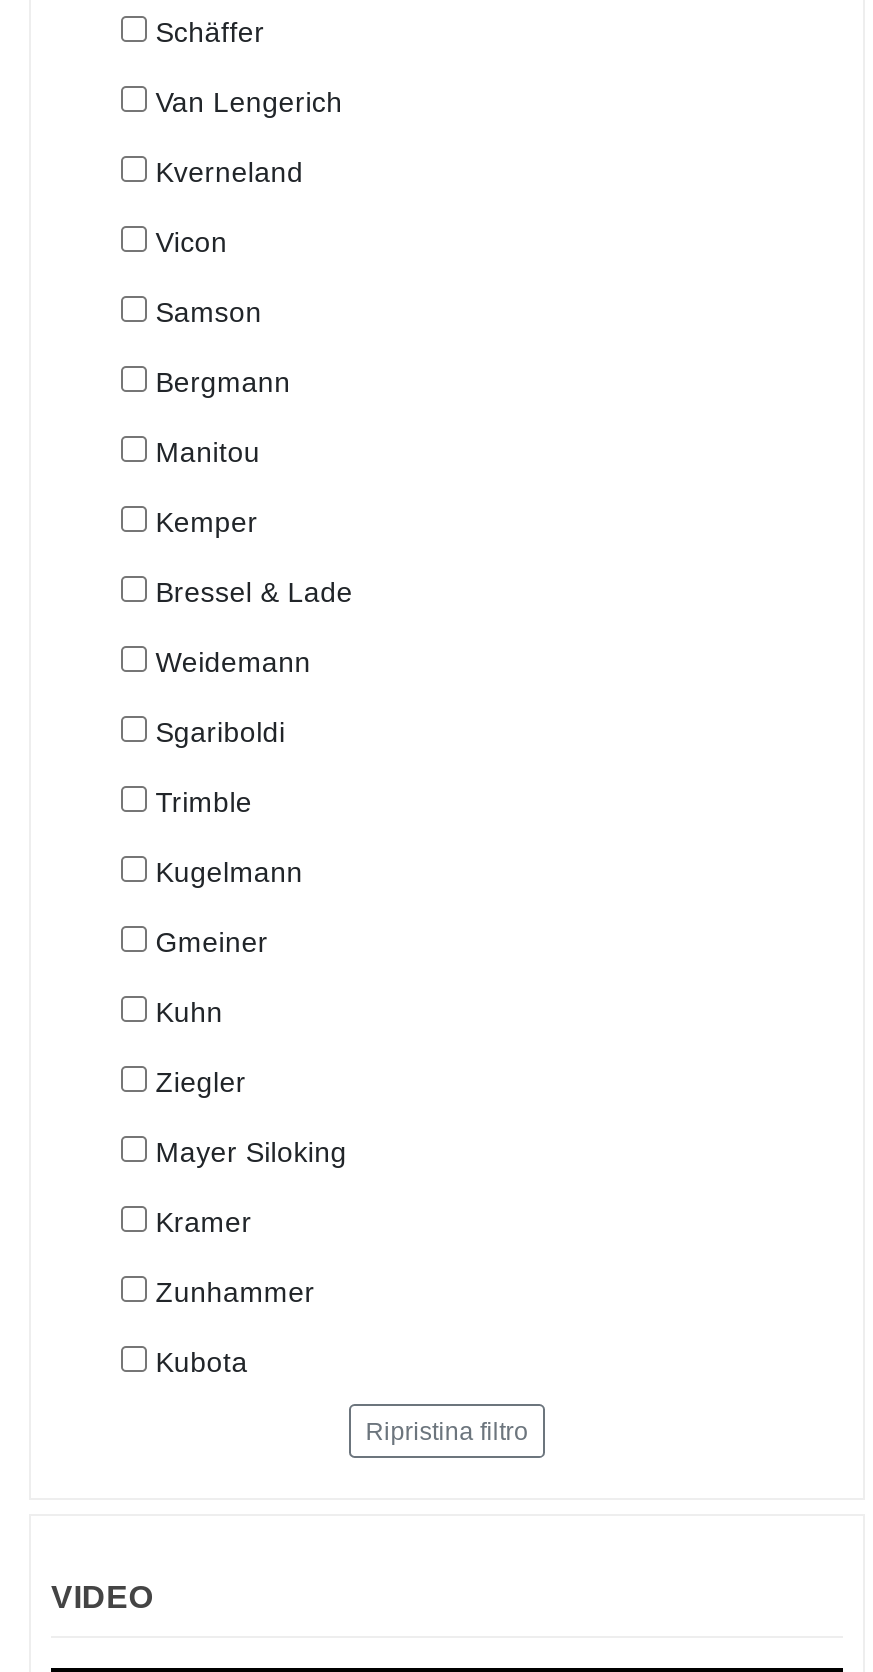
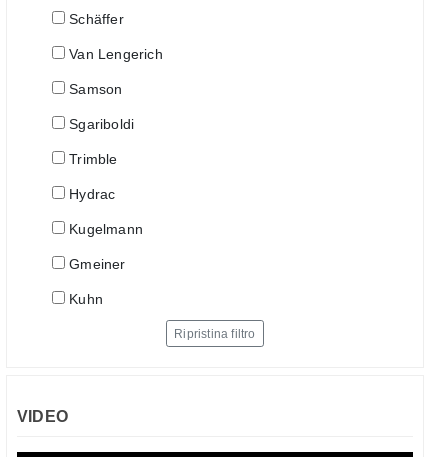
- Kverneland
- Vicon

- Bergmann
- Manitou
- Kemper
- Bressel & Lade
- Weidemann

+ Hydrac

- Ziegler
- Mayer Siloking
- Kramer
- Zunhammer
- Kubota
